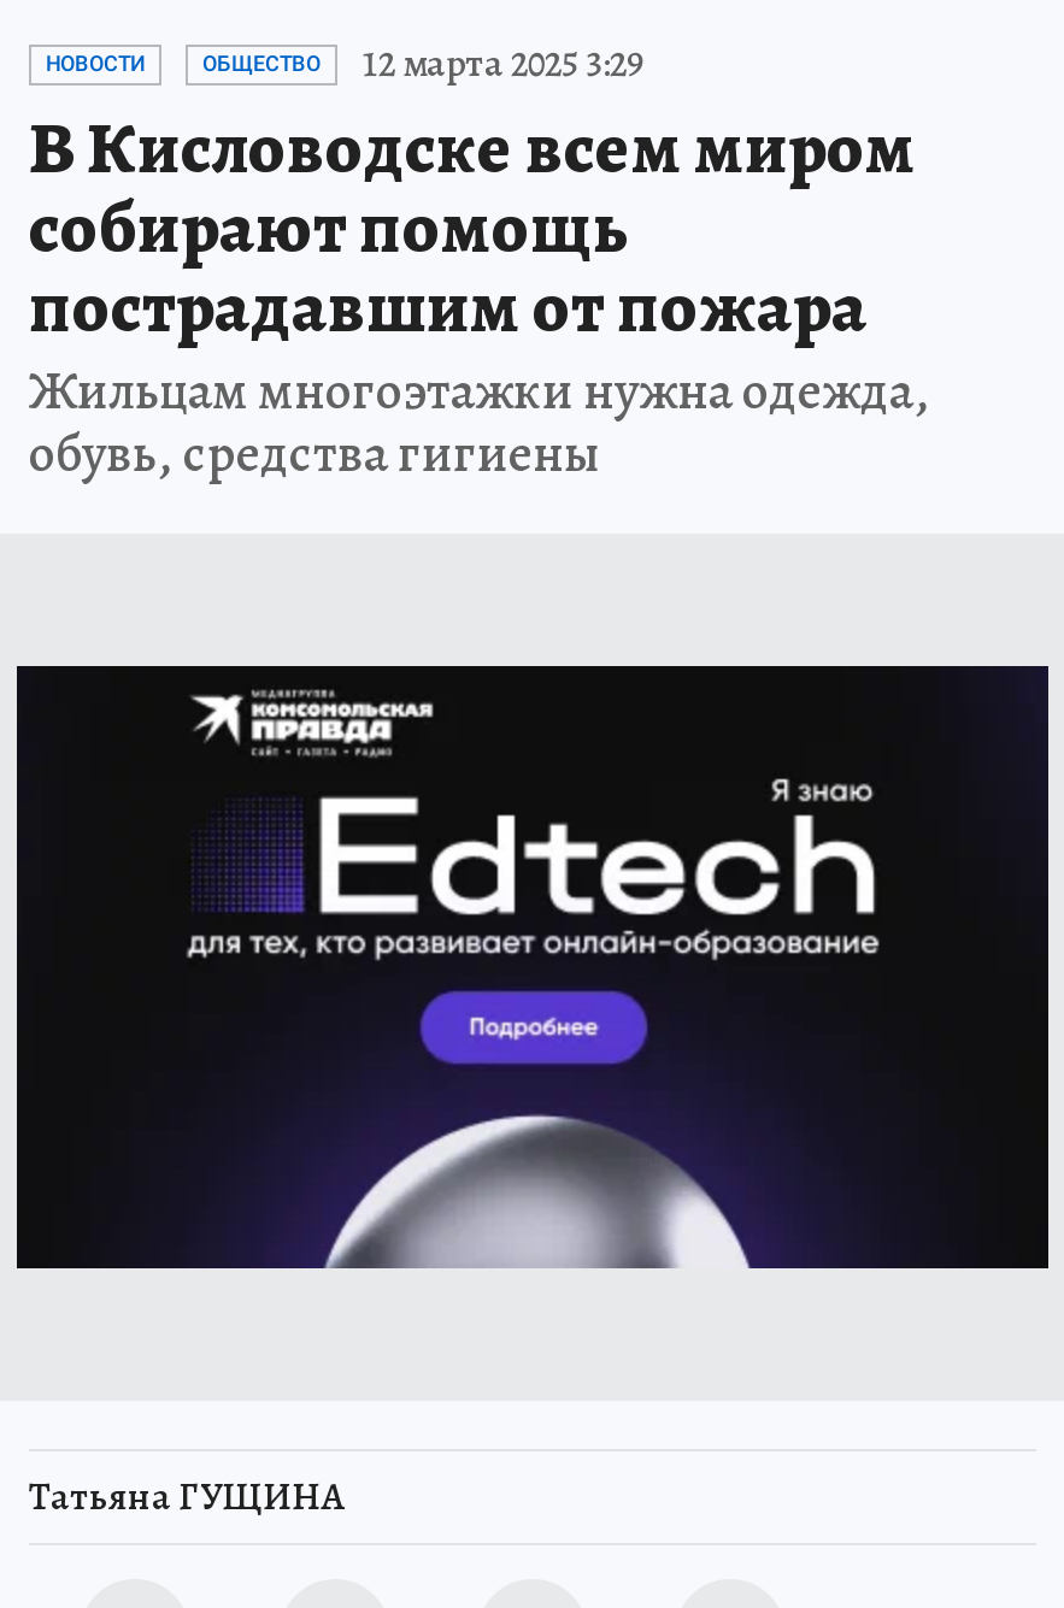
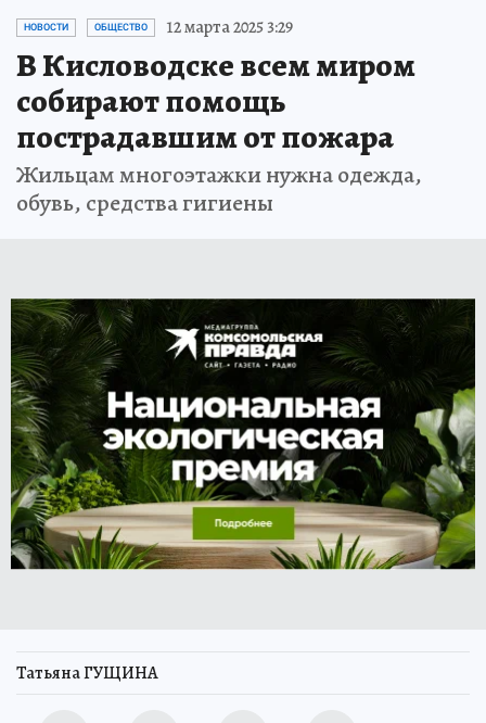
- [image]
+ [image]
